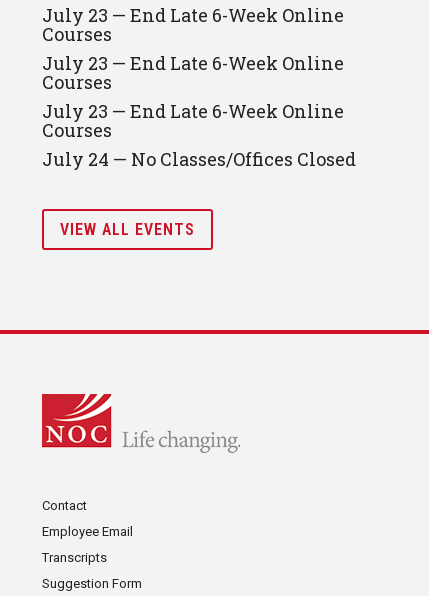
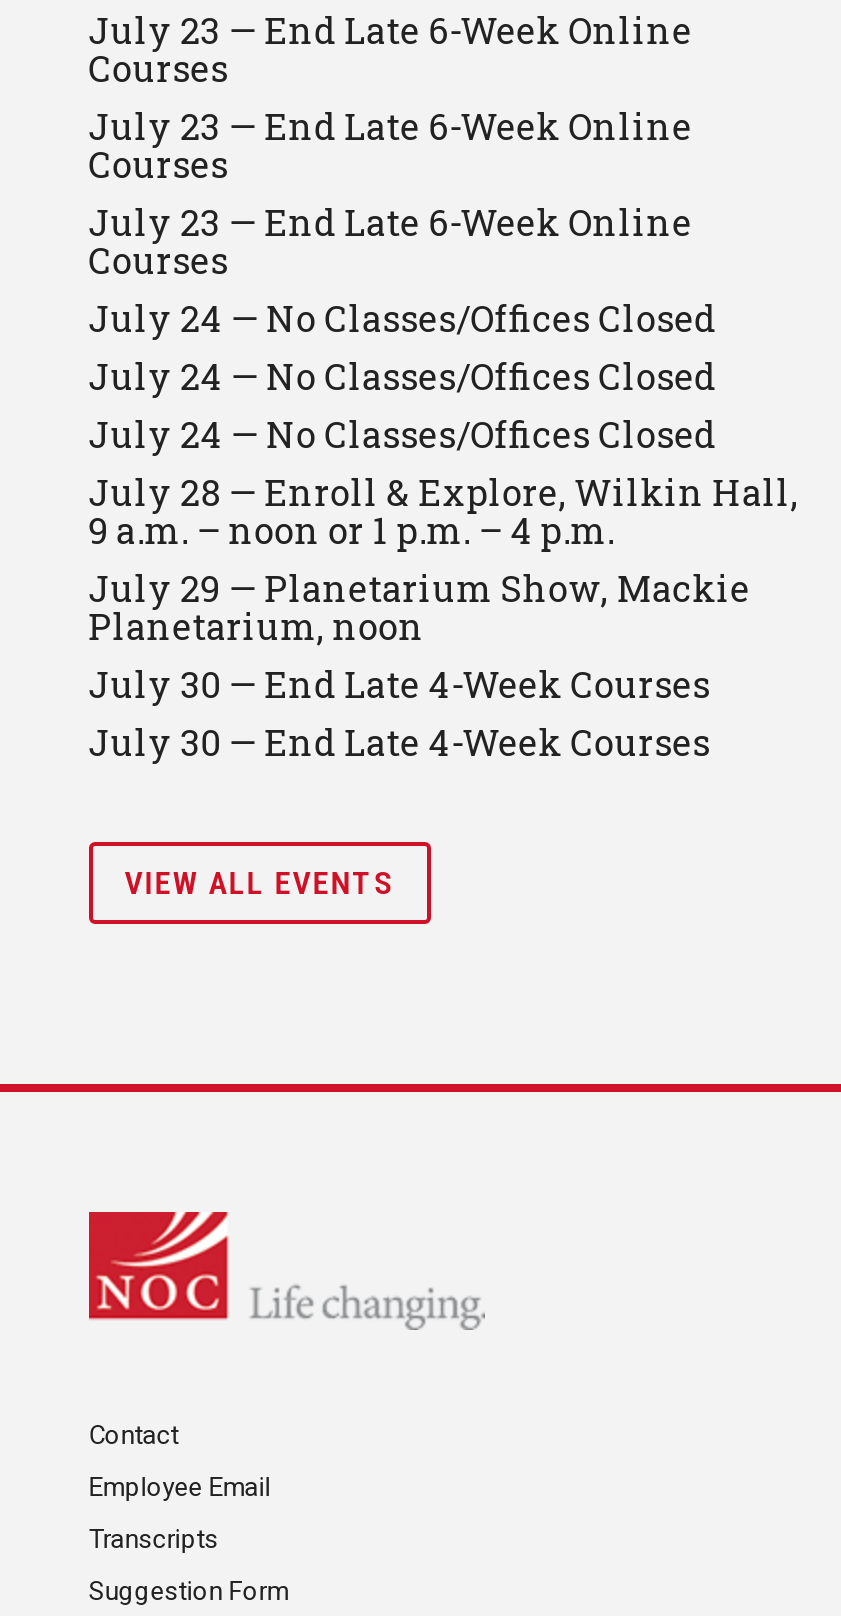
+ July 24 — No Classes/Offices Closed
+ July 24 — No Classes/Offices Closed
+ July 28 — Enroll & Explore, Wilkin Hall,
+ 9 a.m. – noon or 1 p.m. – 4 p.m.
+ July 29 — Planetarium Show, Mackie
+ Planetarium, noon
+ July 30 — End Late 4-Week Courses
+ July 30 — End Late 4-Week Courses
